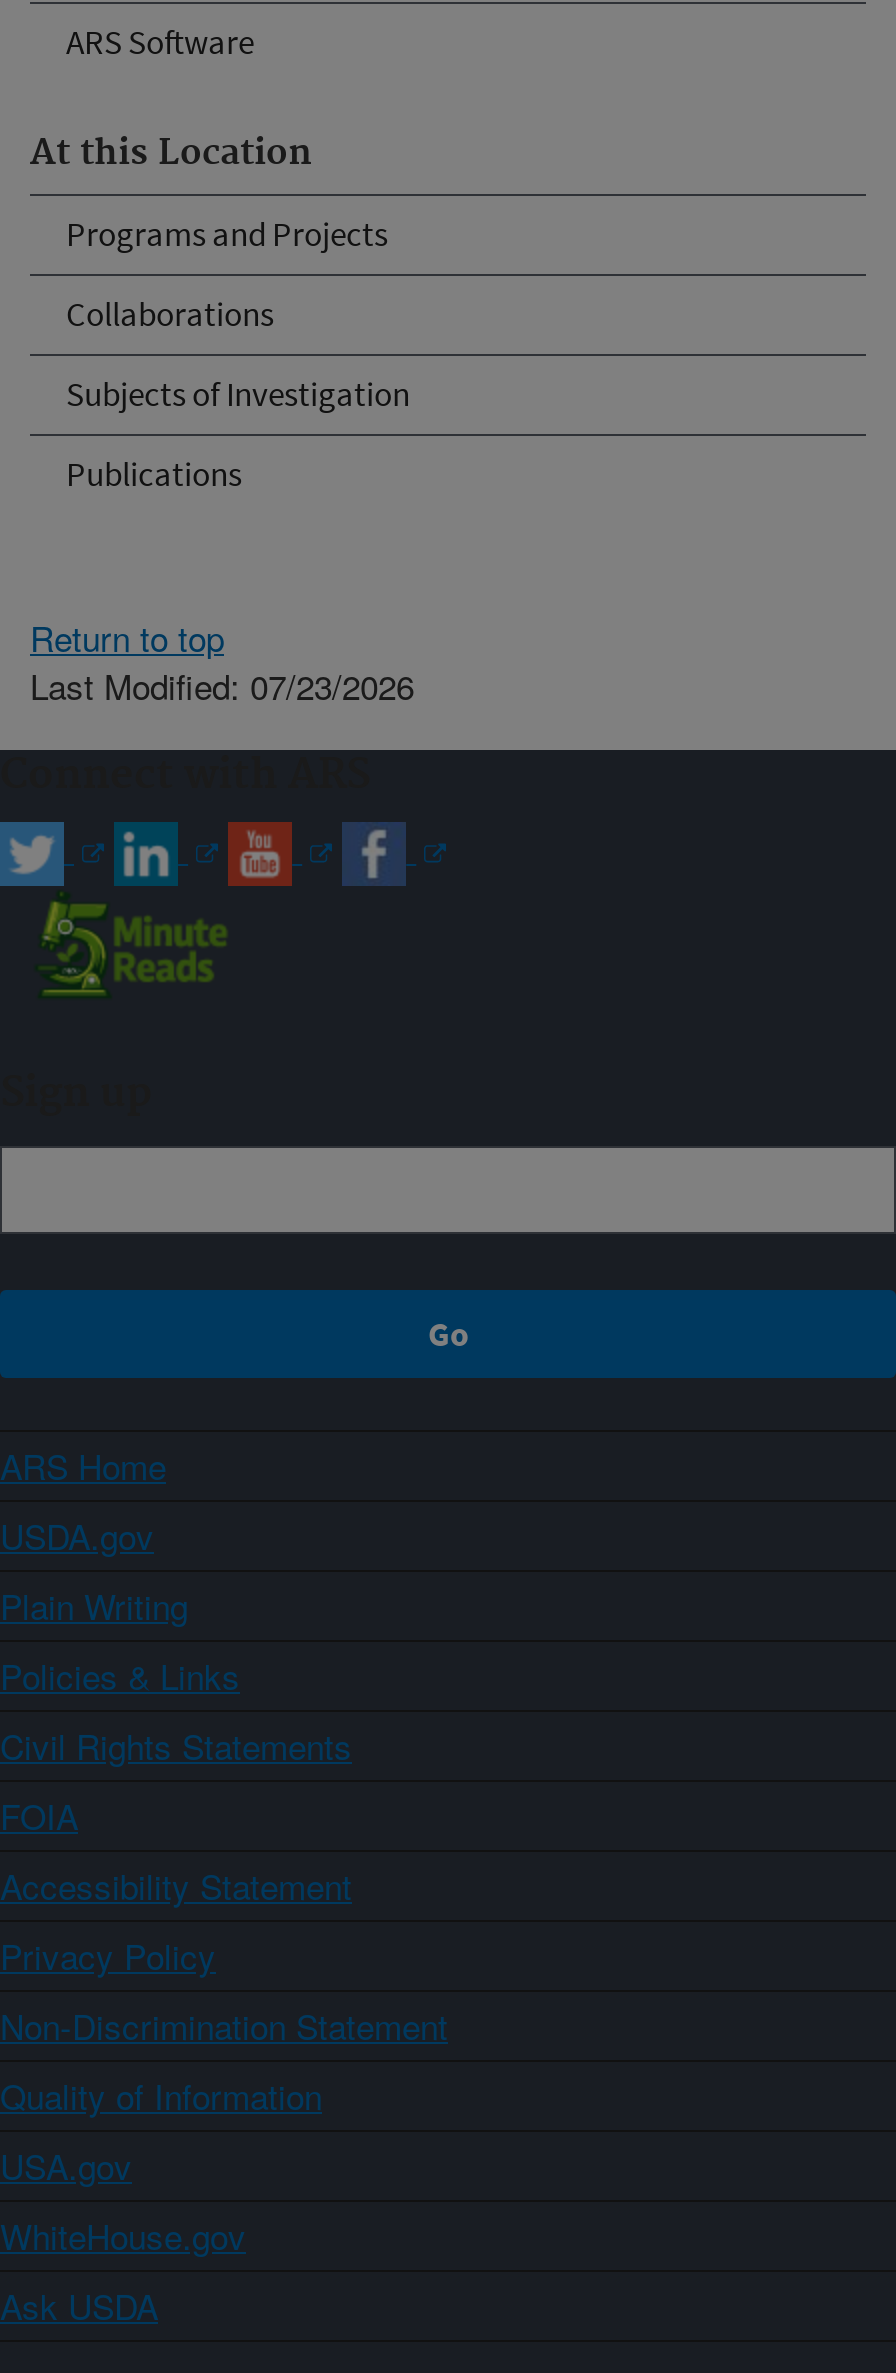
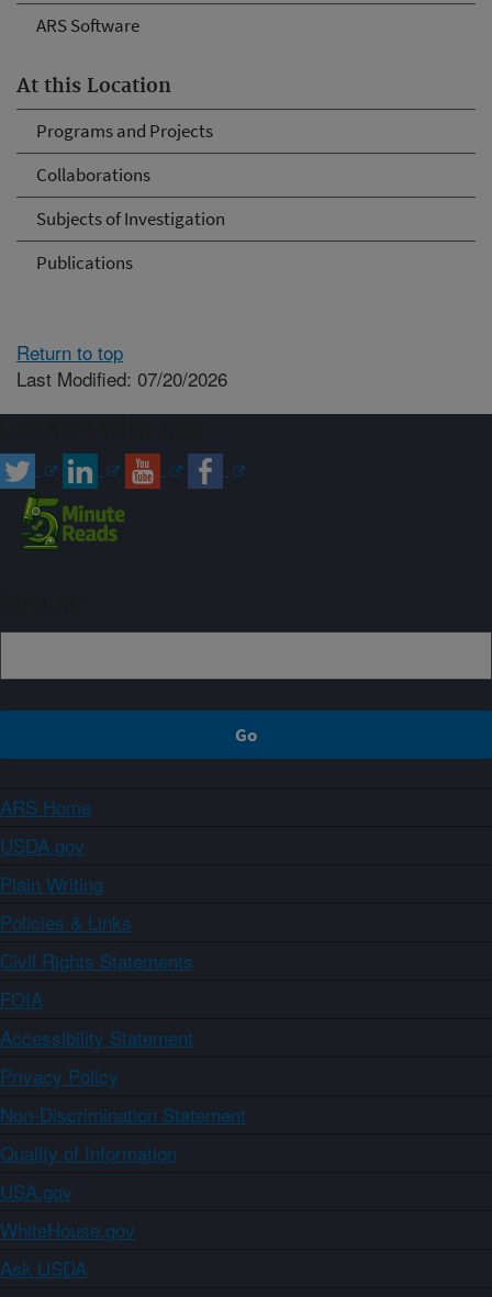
- Last Modified: 07/23/2026
+ Last Modified: 07/20/2026
